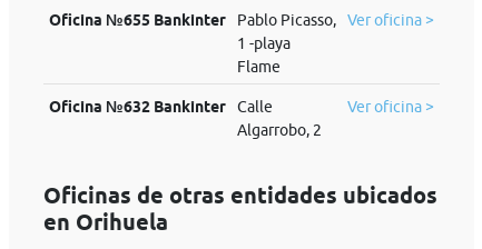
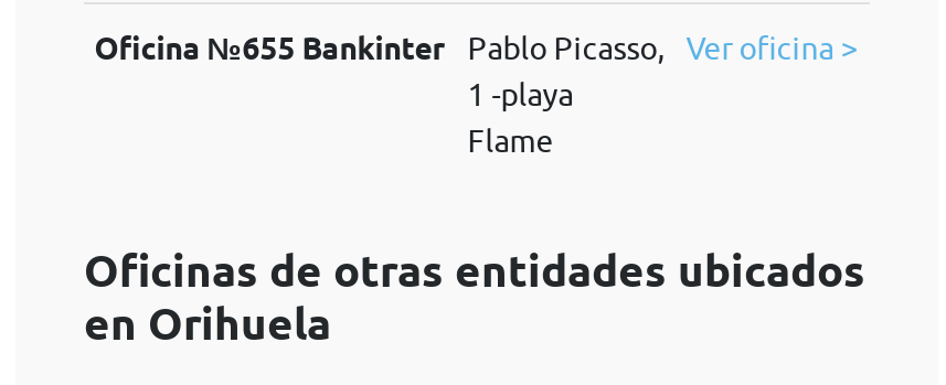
- Oficina №632 Bankinter
- Calle
- Algarrobo, 2

- Ver oficina >
